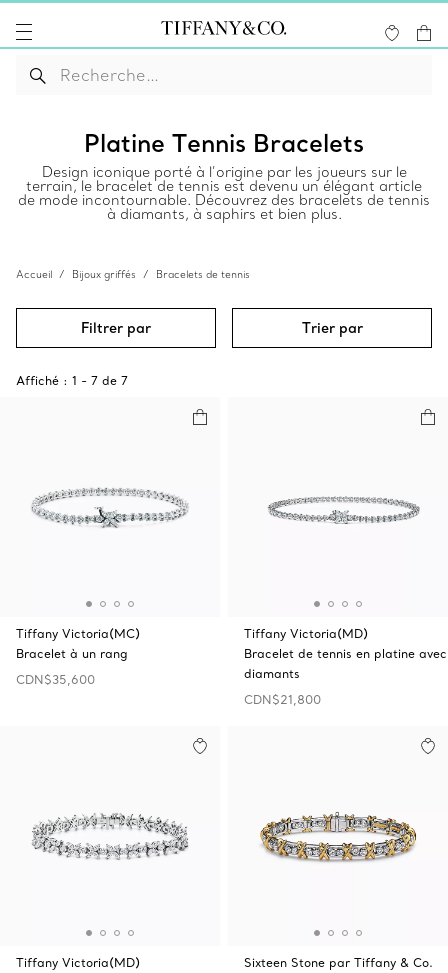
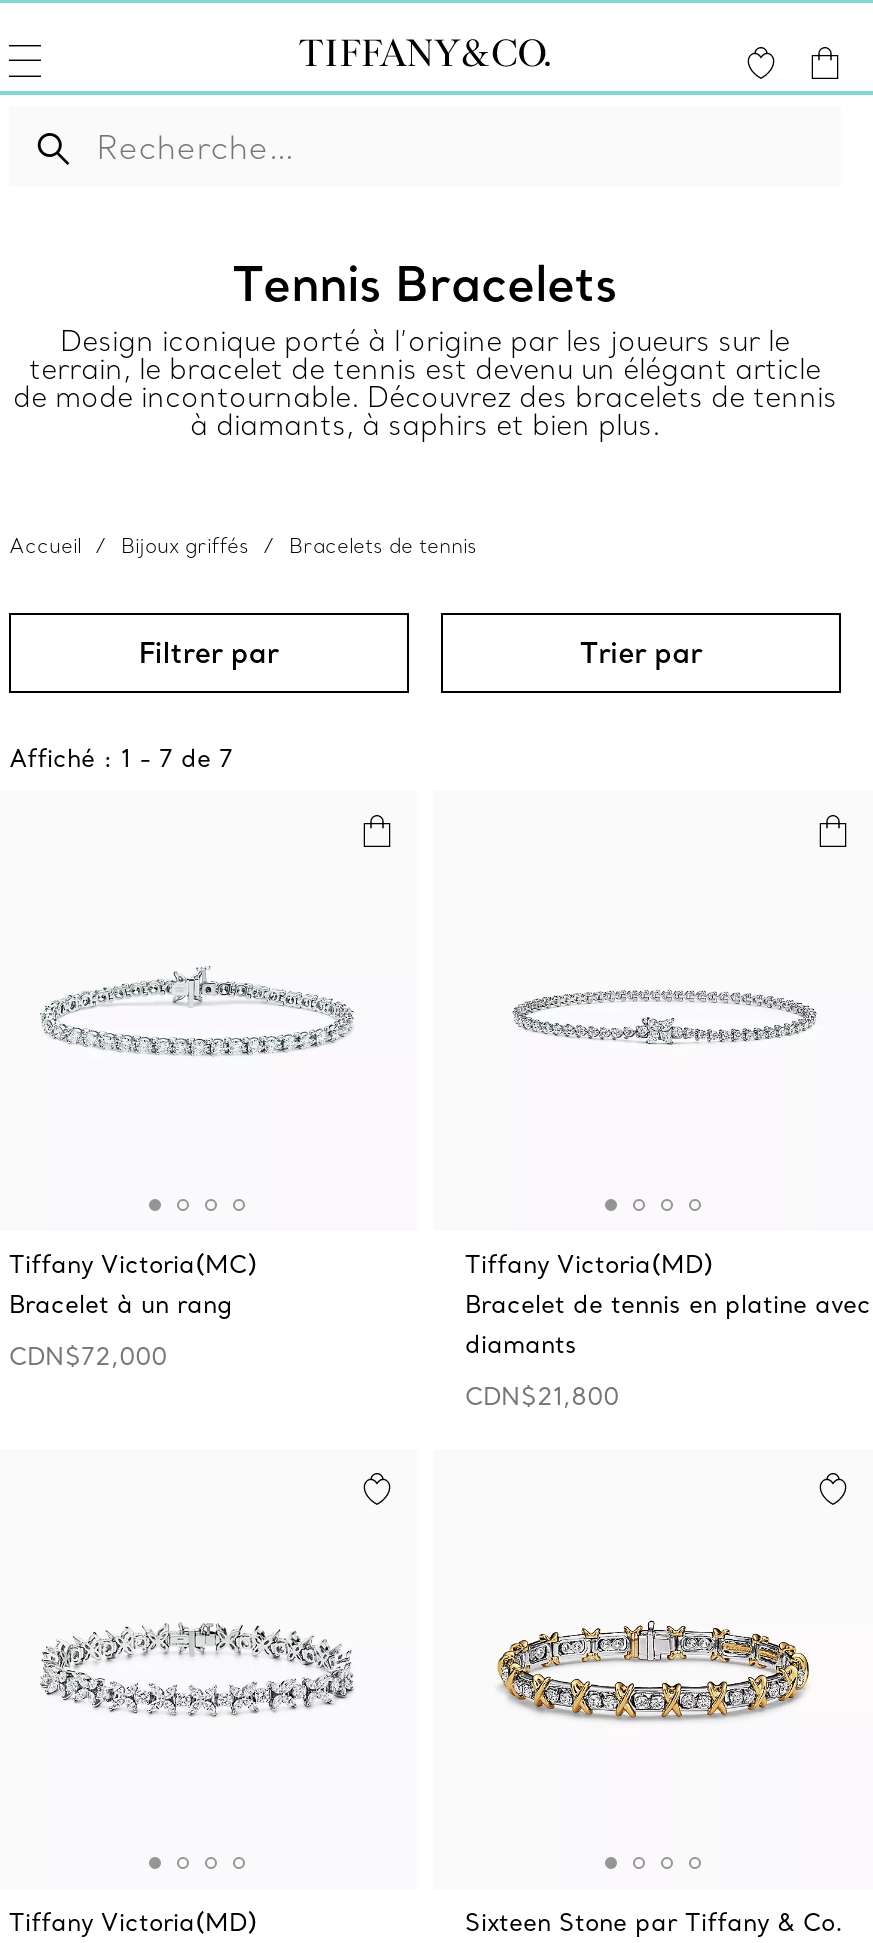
- Platine Tennis Bracelets
+ Tennis Bracelets

- [image]
+ [image]

- CDN$35,600
+ CDN$72,000
